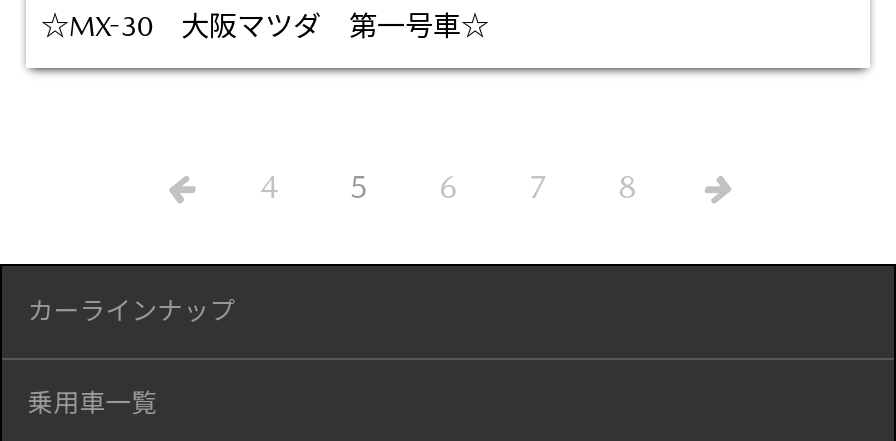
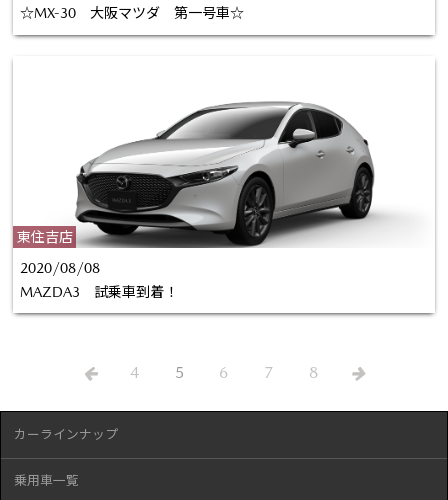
+ [image]
+ 東住吉店
+ 2020/08/08
+ MAZDA3 試乗車到着！
